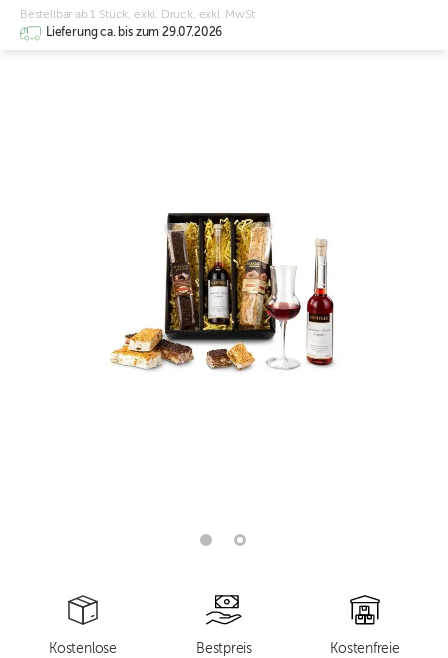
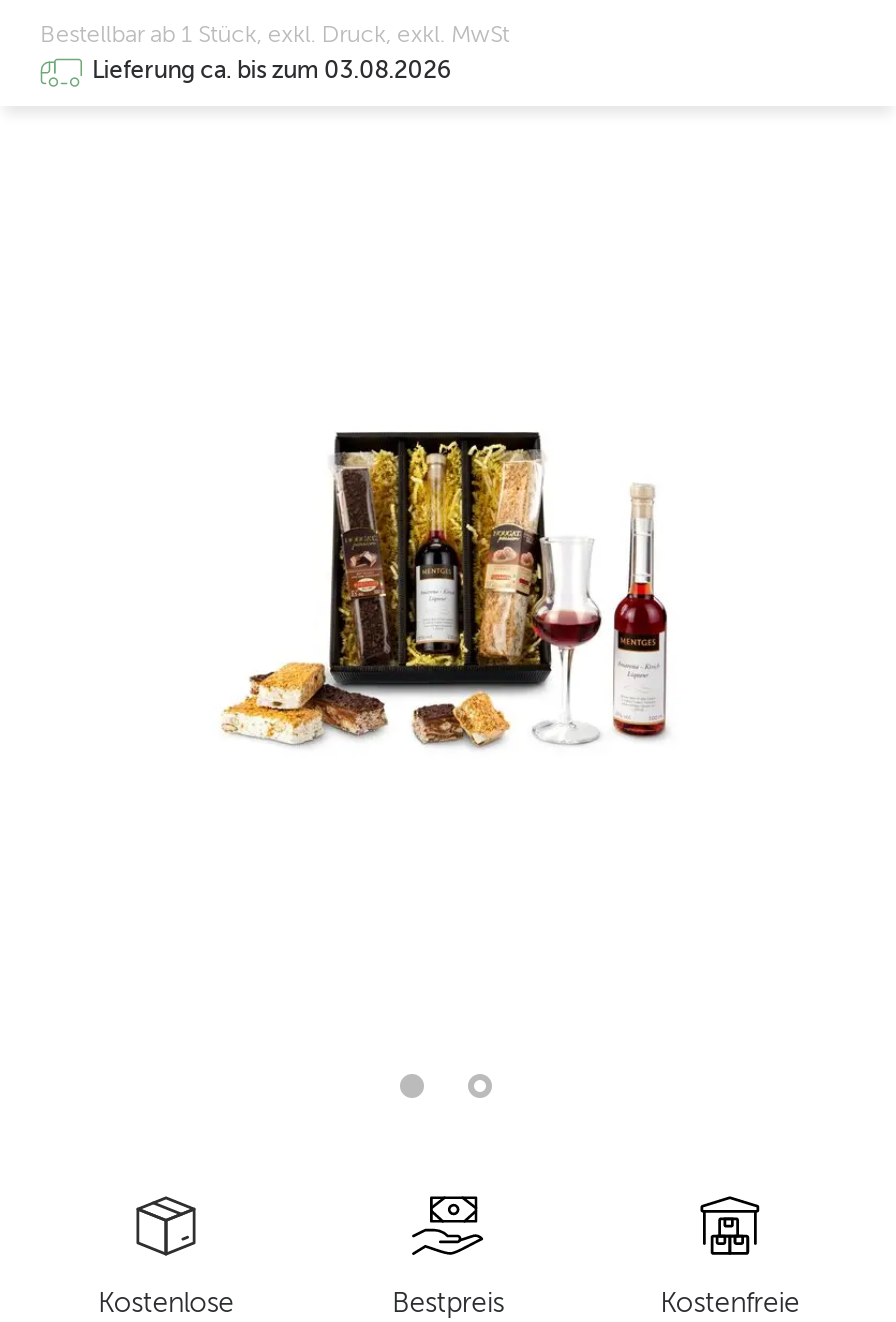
- Lieferung ca. bis zum 29.07.2026
+ Lieferung ca. bis zum 03.08.2026
